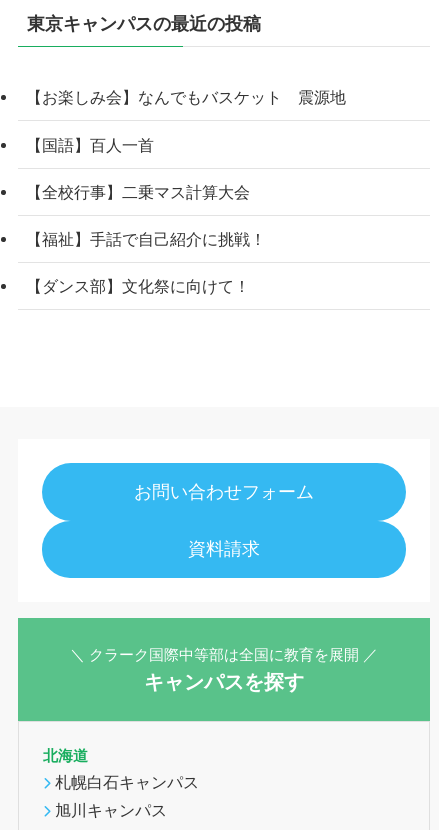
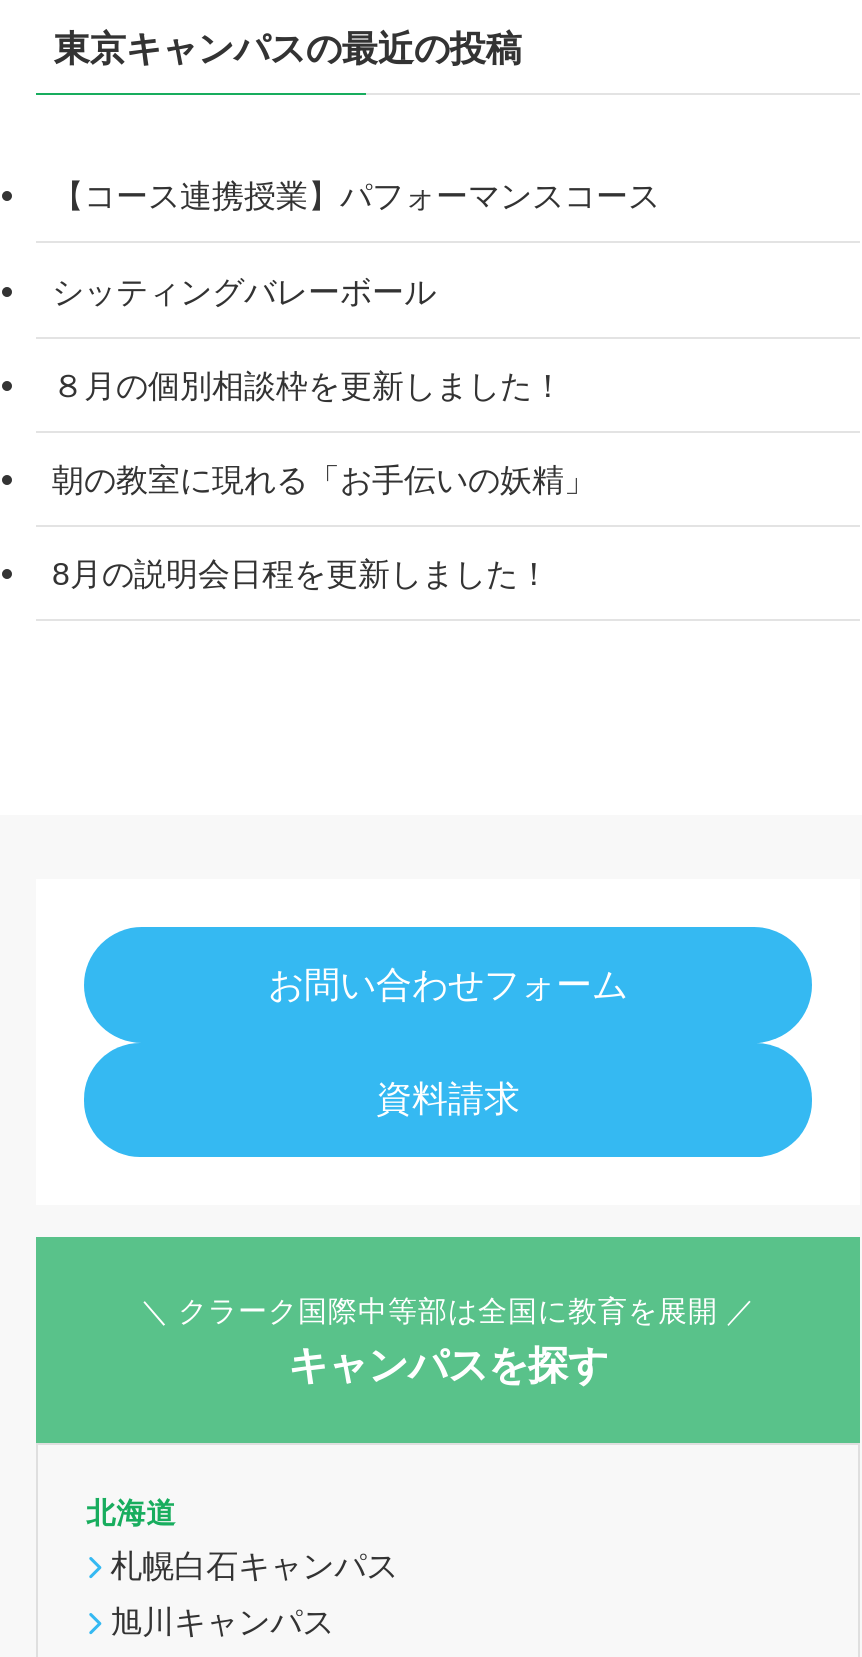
- 【お楽しみ会】なんでもバスケット 震源地
+ 【コース連携授業】パフォーマンスコース

- 【国語】百人一首
+ シッティングバレーボール

- 【全校行事】二乗マス計算大会
+ ８月の個別相談枠を更新しました！

- 【福祉】手話で自己紹介に挑戦！
+ 朝の教室に現れる「お手伝いの妖精」

- 【ダンス部】文化祭に向けて！
+ 8月の説明会日程を更新しました！
